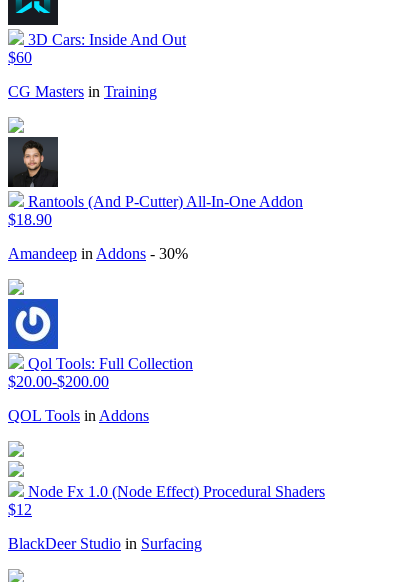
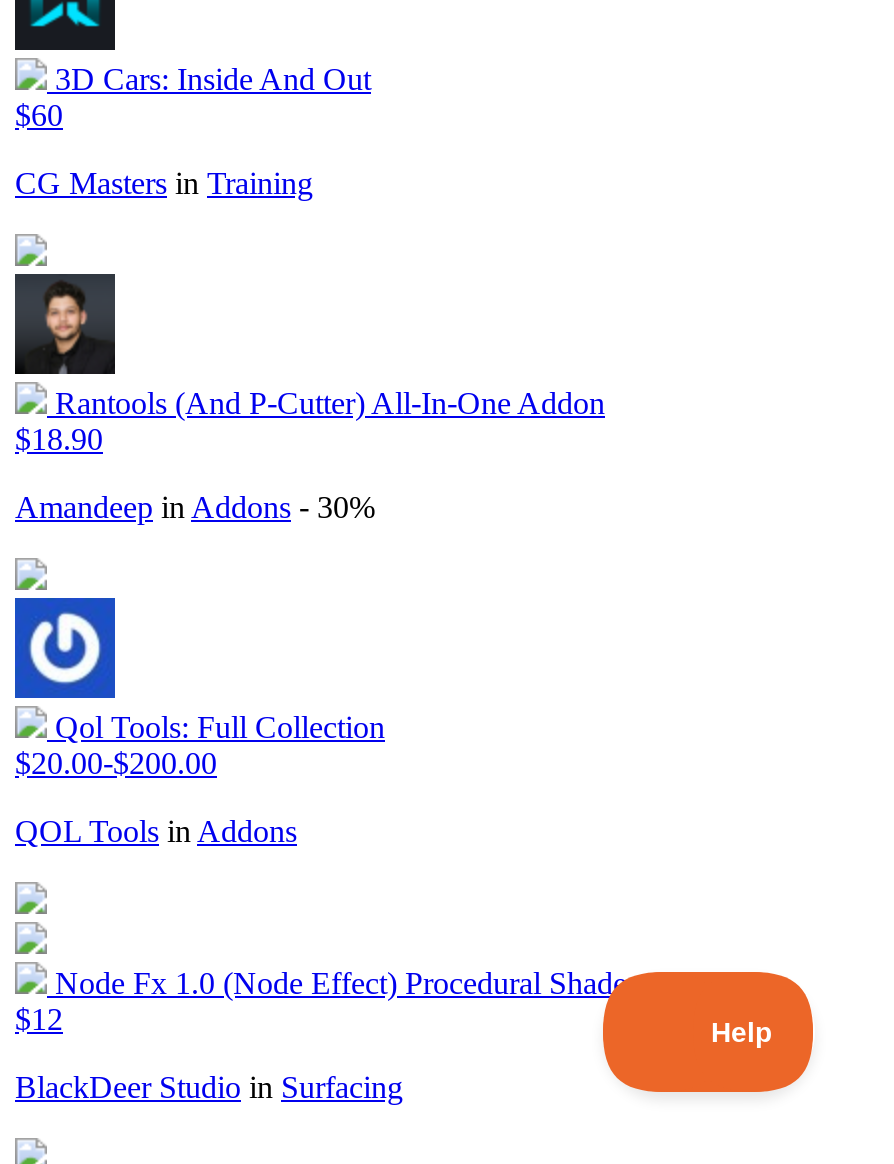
+ [image]
